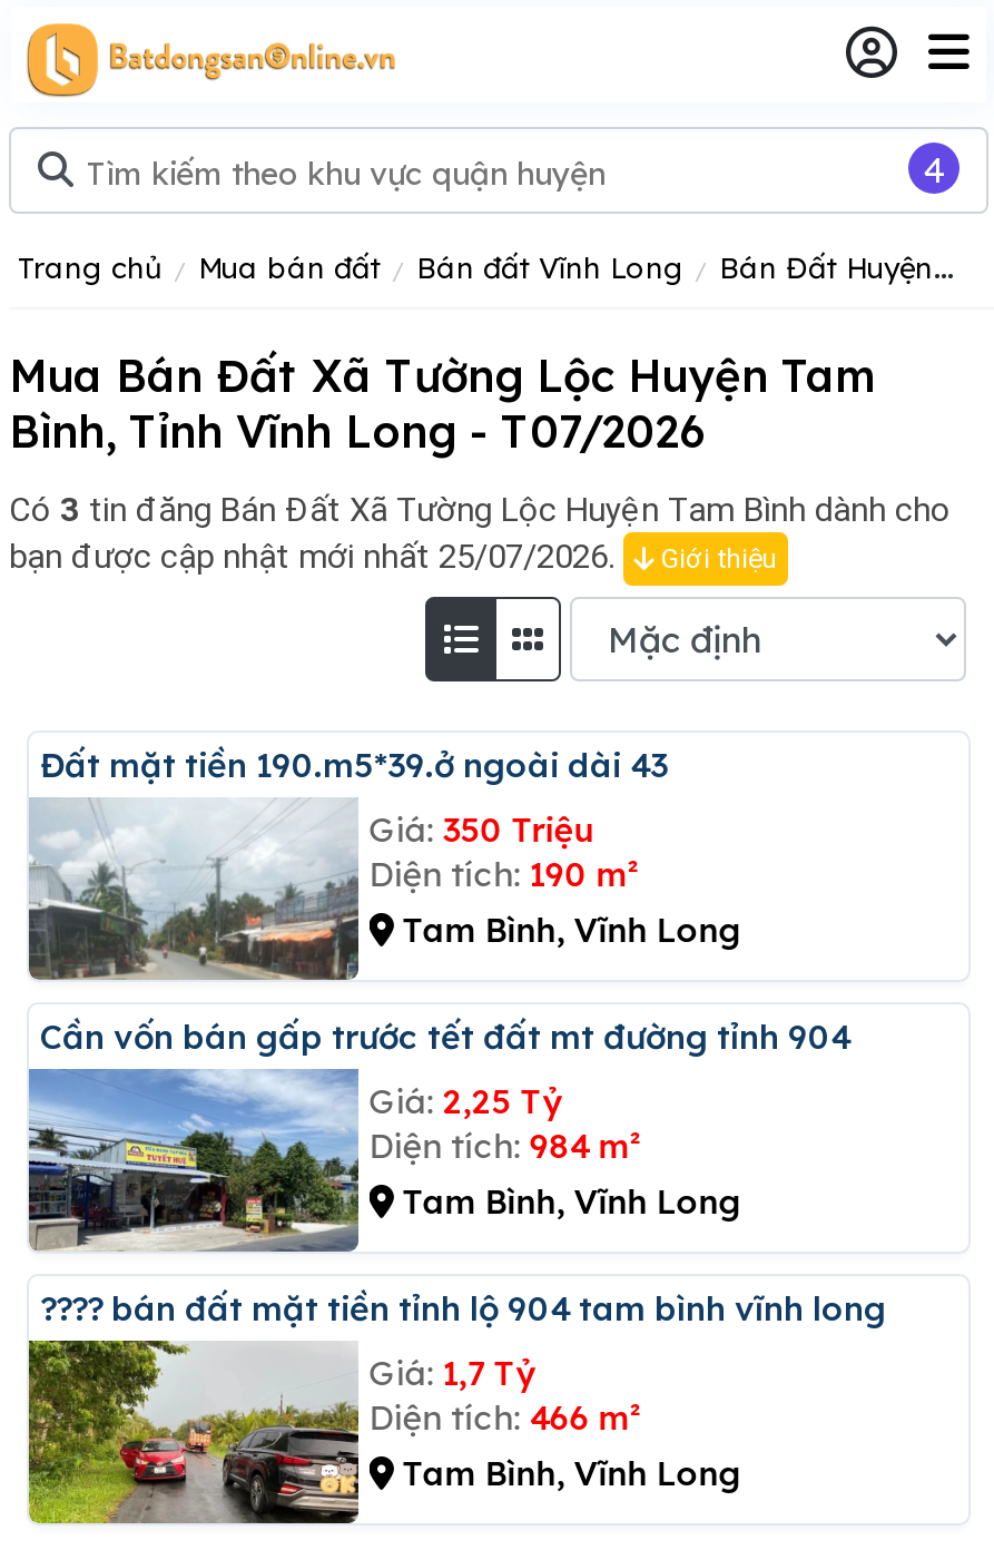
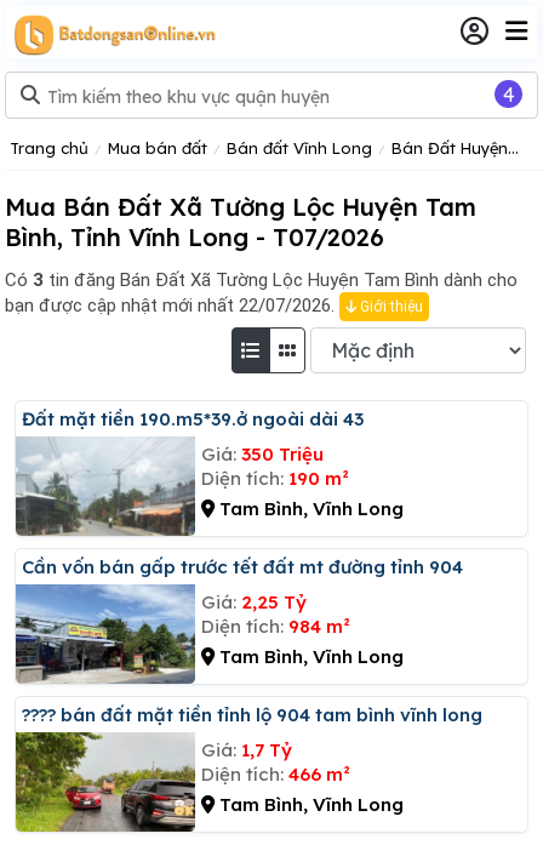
- bạn được cập nhật mới nhất 25/07/2026.
+ bạn được cập nhật mới nhất 22/07/2026.
